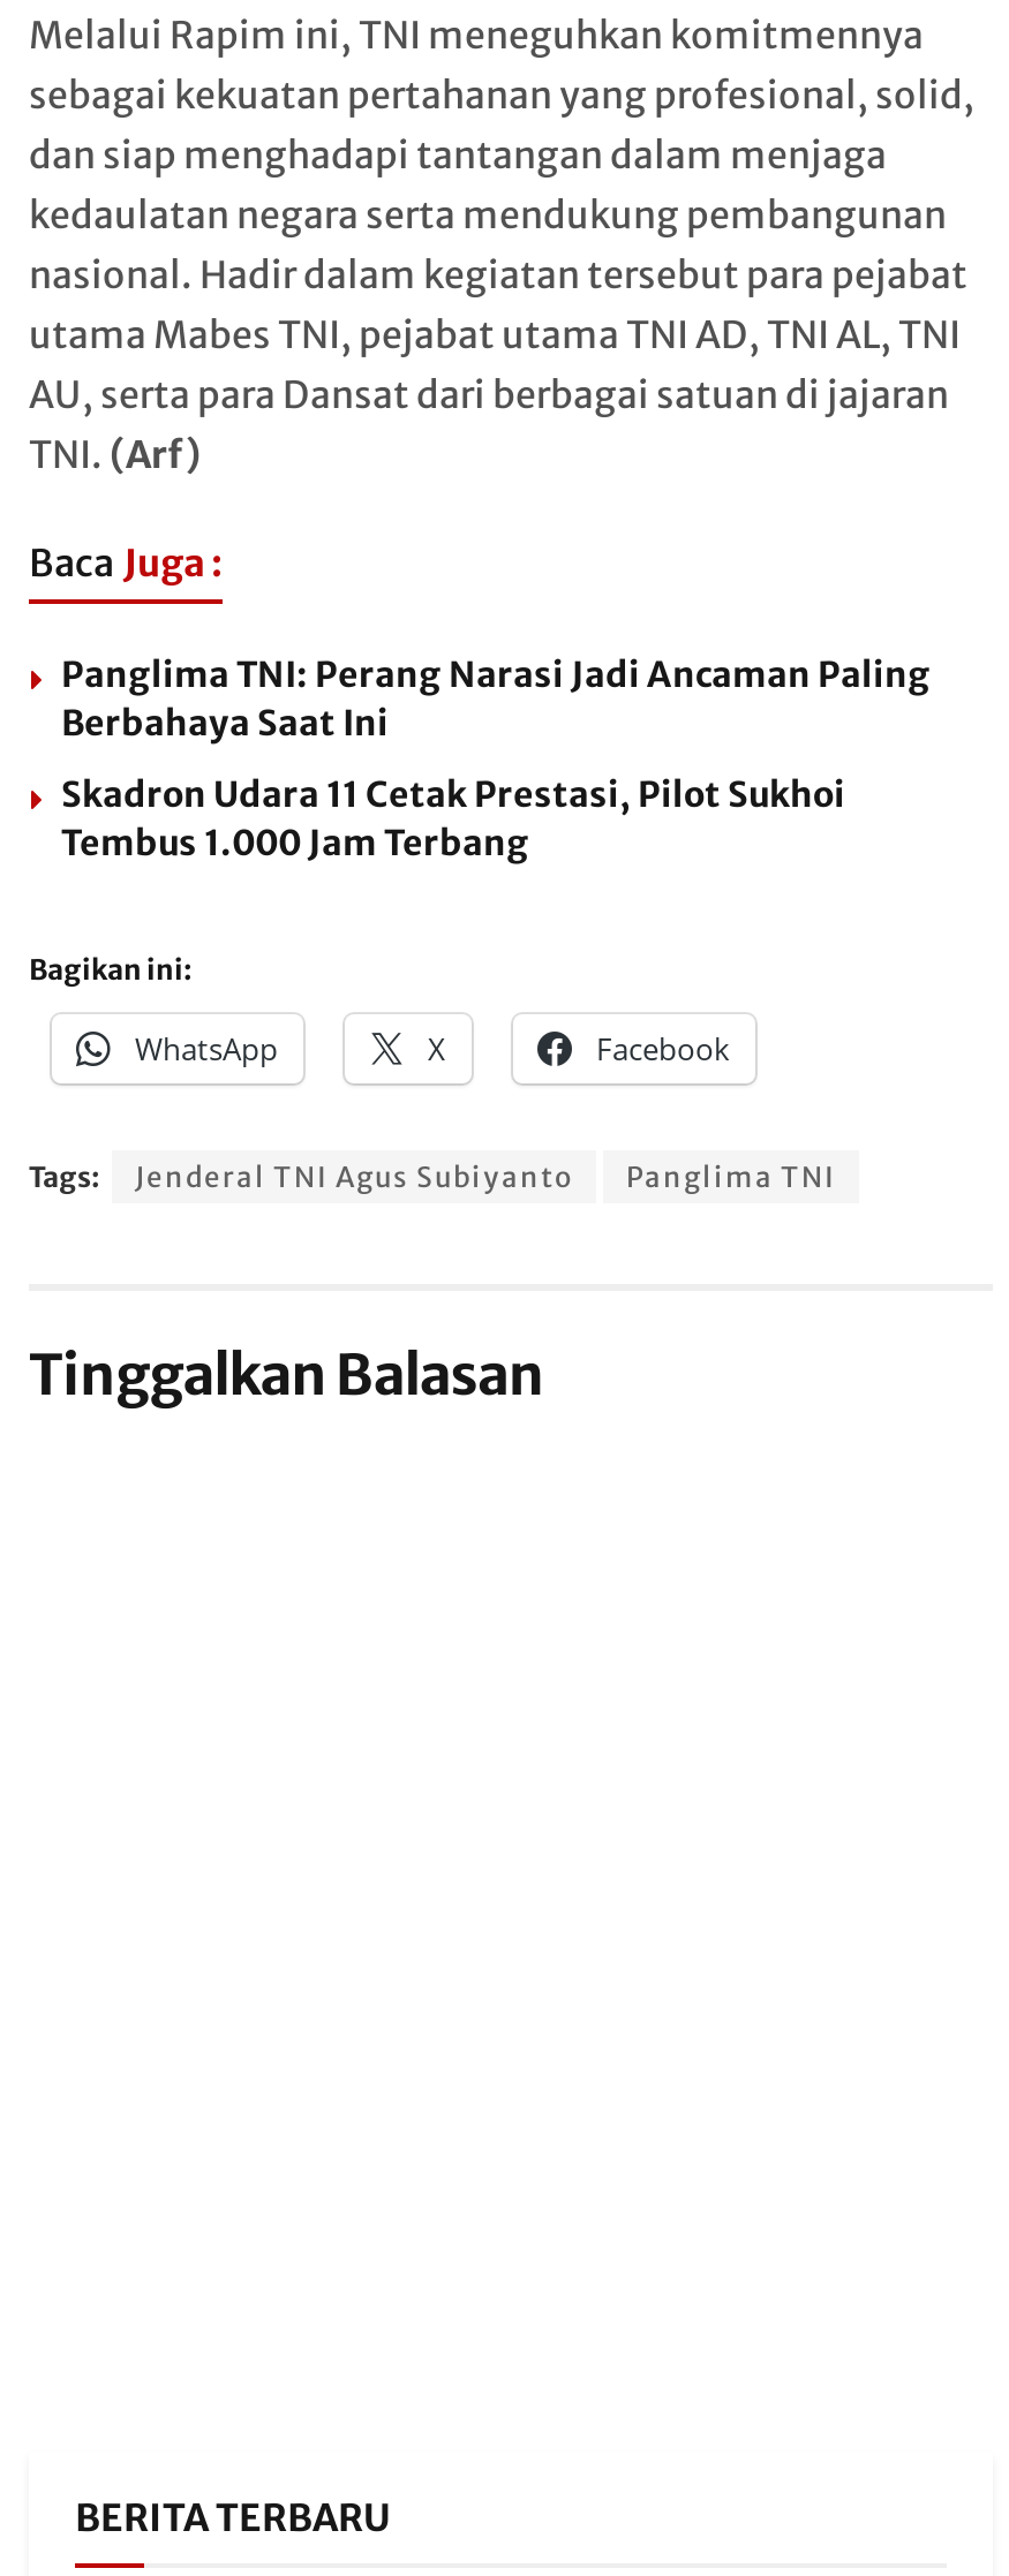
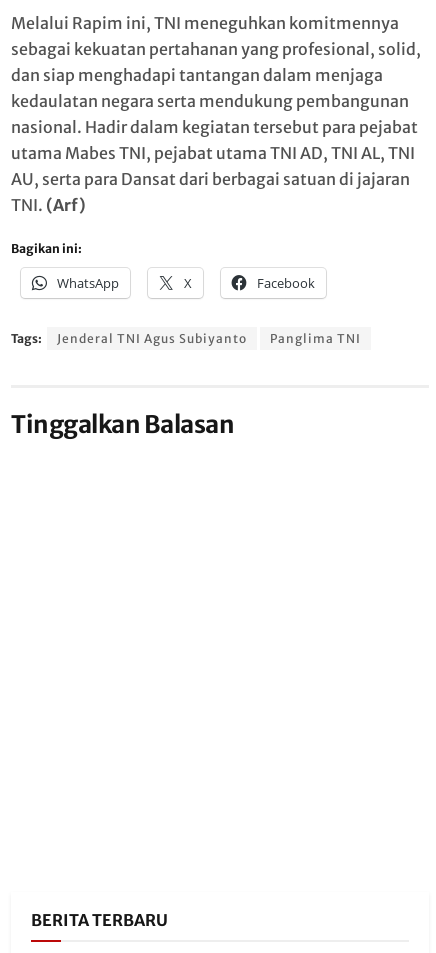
- Baca Juga :
- Panglima TNI: Perang Narasi Jadi Ancaman Paling
- Berbahaya Saat Ini
- Skadron Udara 11 Cetak Prestasi, Pilot Sukhoi
- Tembus 1.000 Jam Terbang
